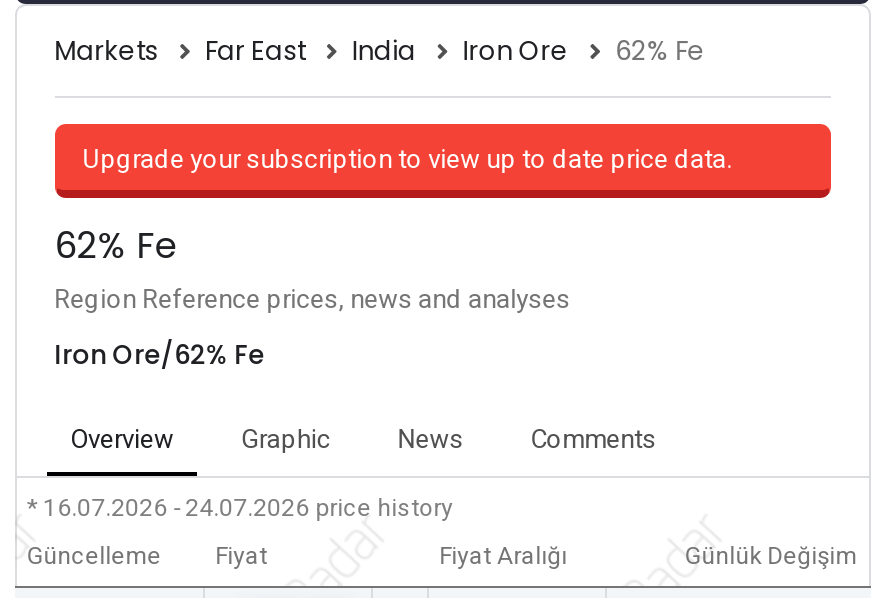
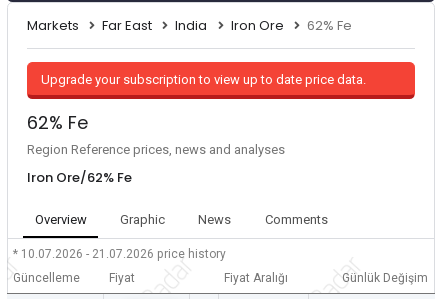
- * 16.07.2026 - 24.07.2026 price history
+ * 10.07.2026 - 21.07.2026 price history
